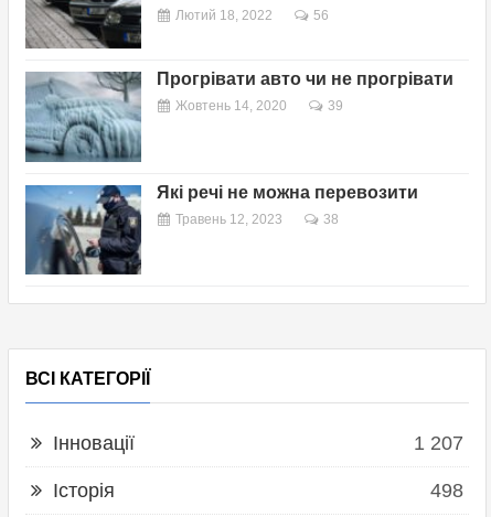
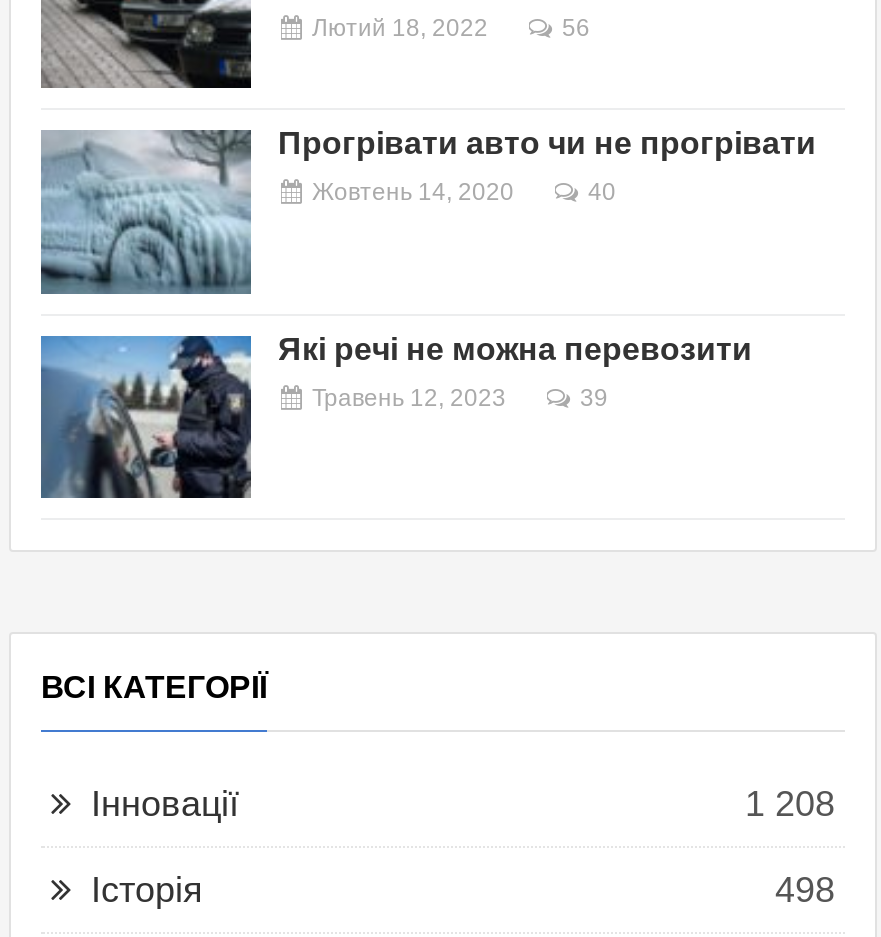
- 39
+ 40

- 38
+ 39

- 1 207
+ 1 208
